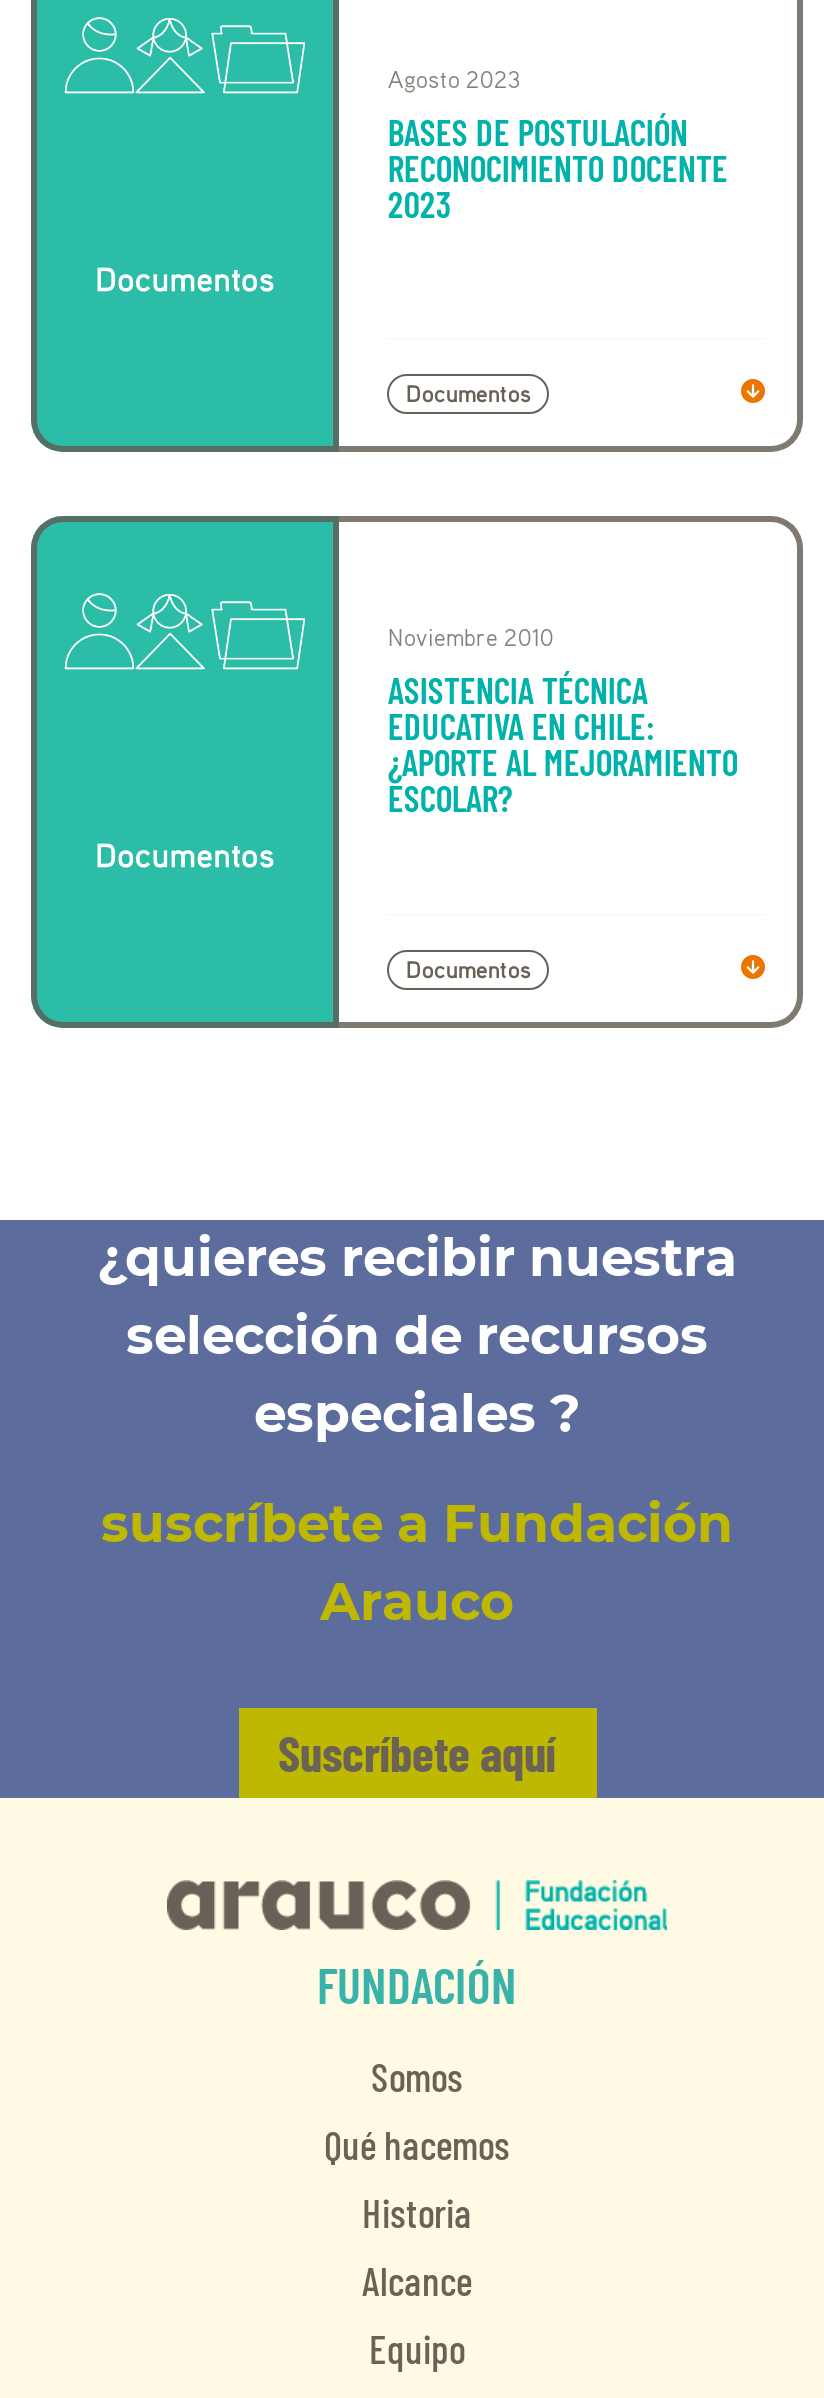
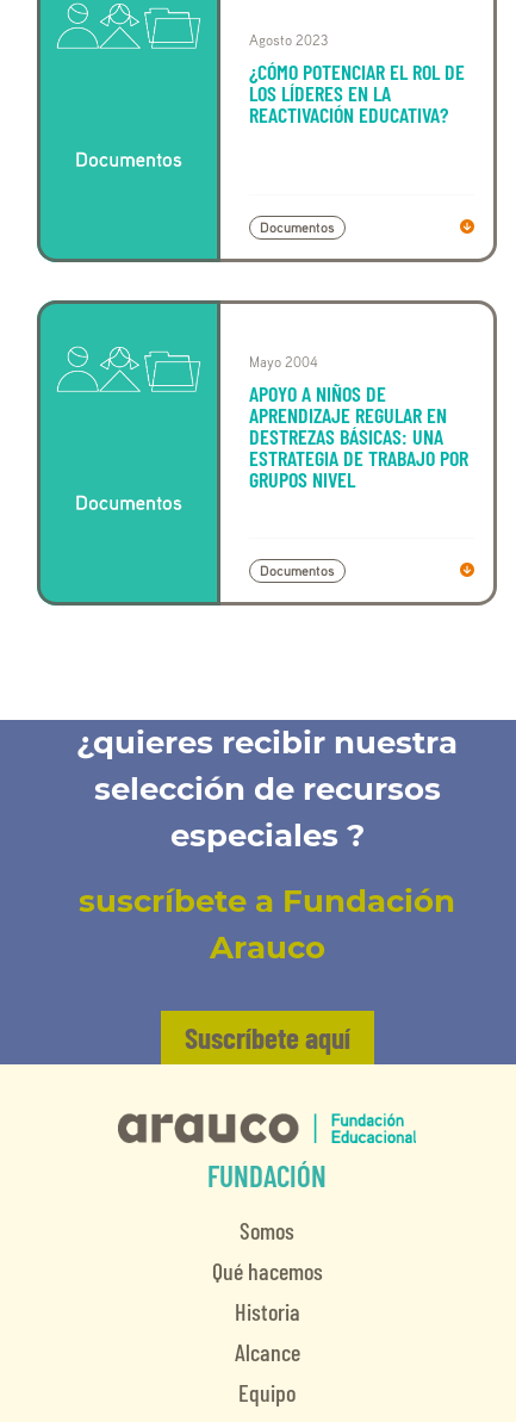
- BASES DE POSTULACIÓN
- RECONOCIMIENTO DOCENTE
- 2023
+ ¿CÓMO POTENCIAR EL ROL DE
+ LOS LÍDERES EN LA
+ REACTIVACIÓN EDUCATIVA?

- Noviembre 2010
- ASISTENCIA TÉCNICA
- EDUCATIVA EN CHILE:
- ¿APORTE AL MEJORAMIENTO
- ESCOLAR?
+ Mayo 2004
+ APOYO A NIÑOS DE
+ APRENDIZAJE REGULAR EN
+ DESTREZAS BÁSICAS: UNA
+ ESTRATEGIA DE TRABAJO POR
+ GRUPOS NIVEL
